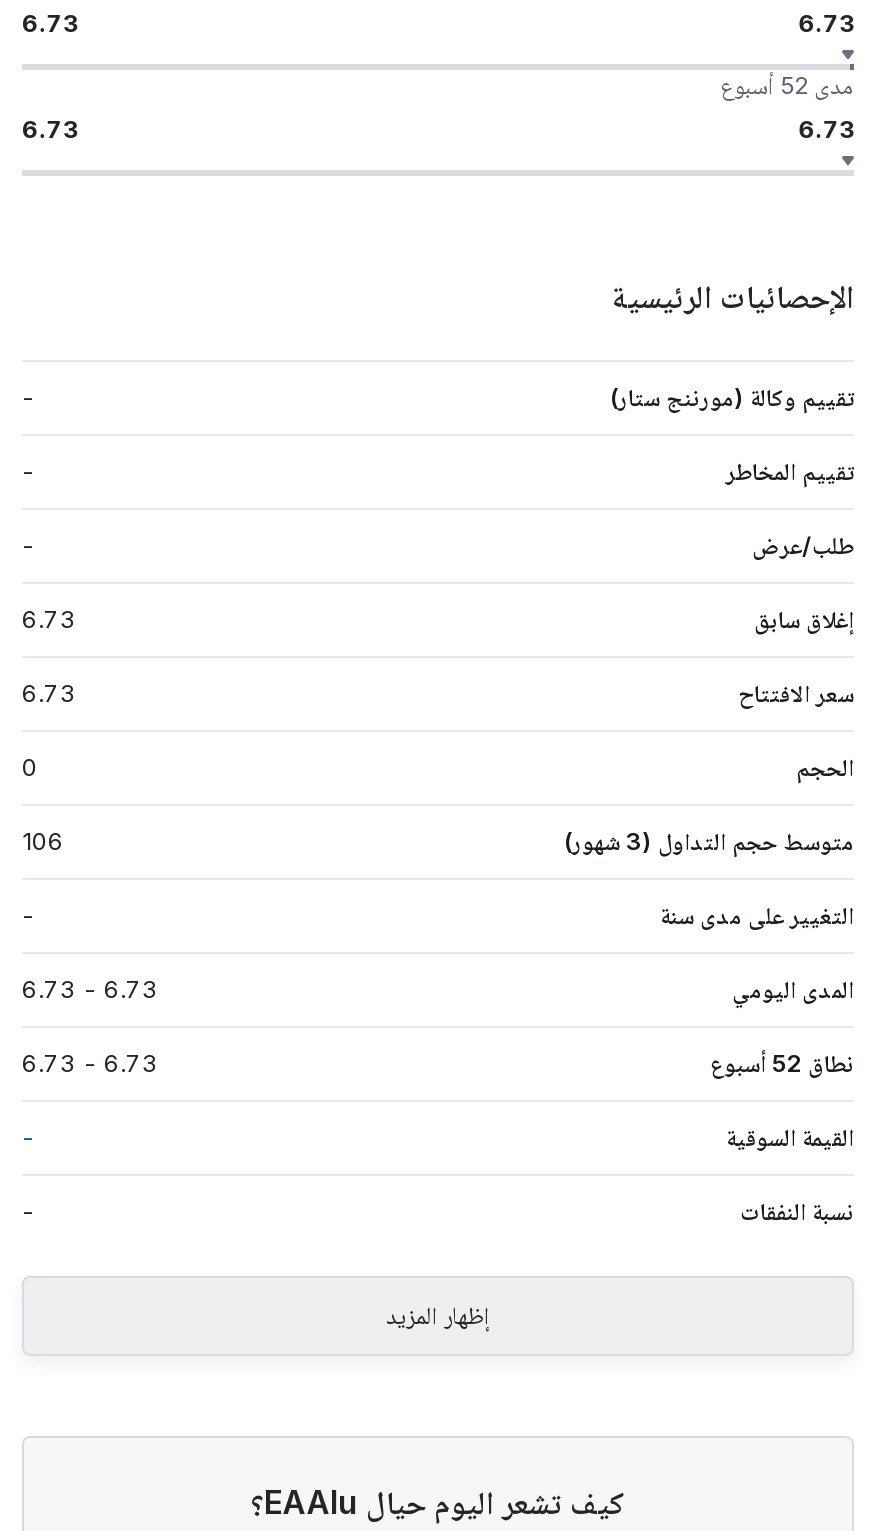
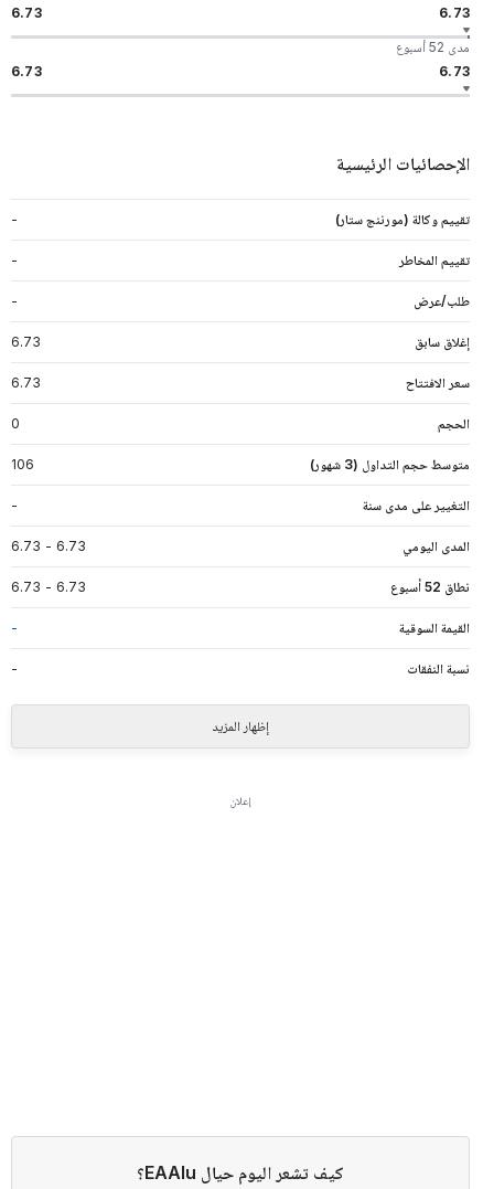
+ إعلان
